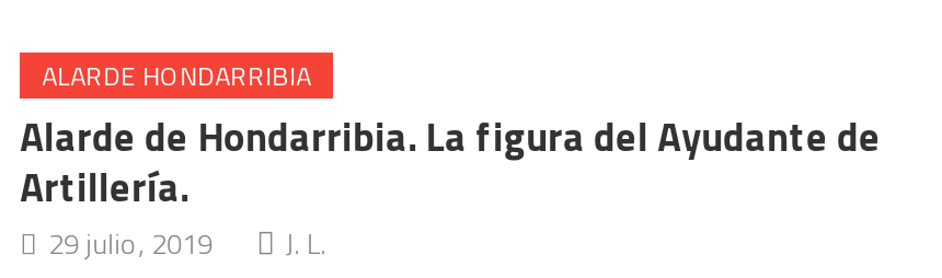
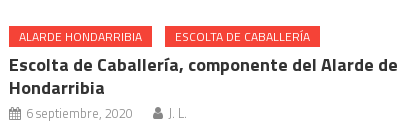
- Alarde de Hondarribia. La figura del Ayudante de
- Artillería.
- 29 julio, 2019
+ ESCOLTA DE CABALLERÍA
+ Escolta de Caballería, componente del Alarde de
+ Hondarribia
+ 6 septiembre, 2020
